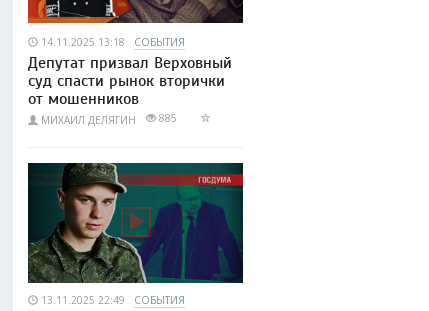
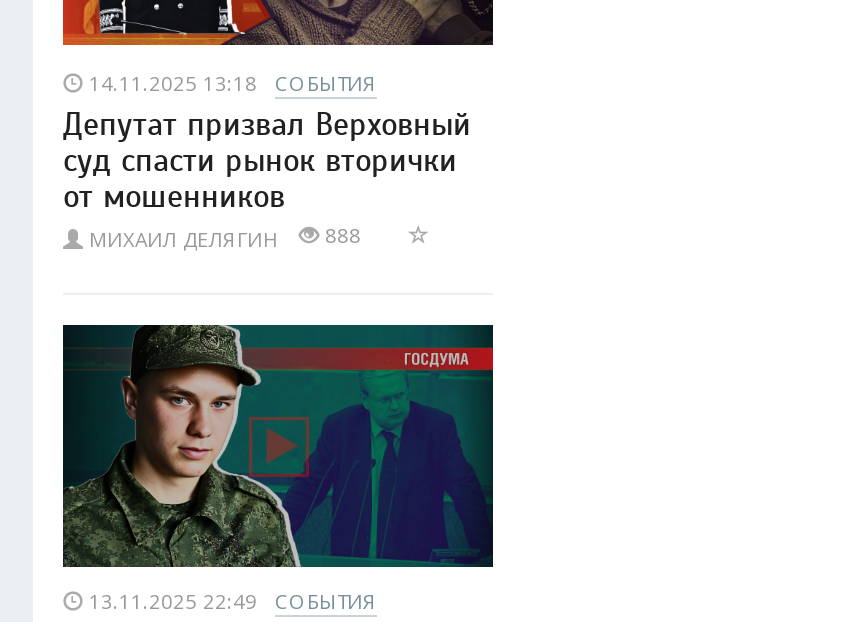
- МИХАИЛ ДЕЛЯГИН 885
+ МИХАИЛ ДЕЛЯГИН 888
